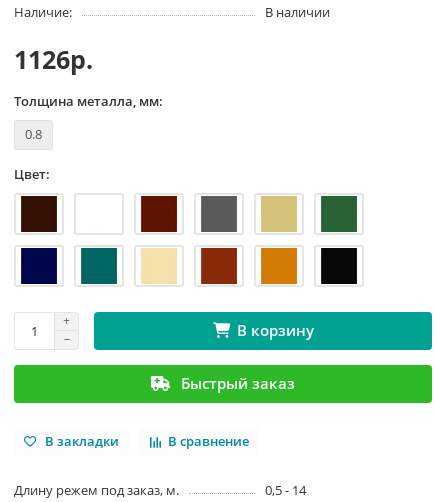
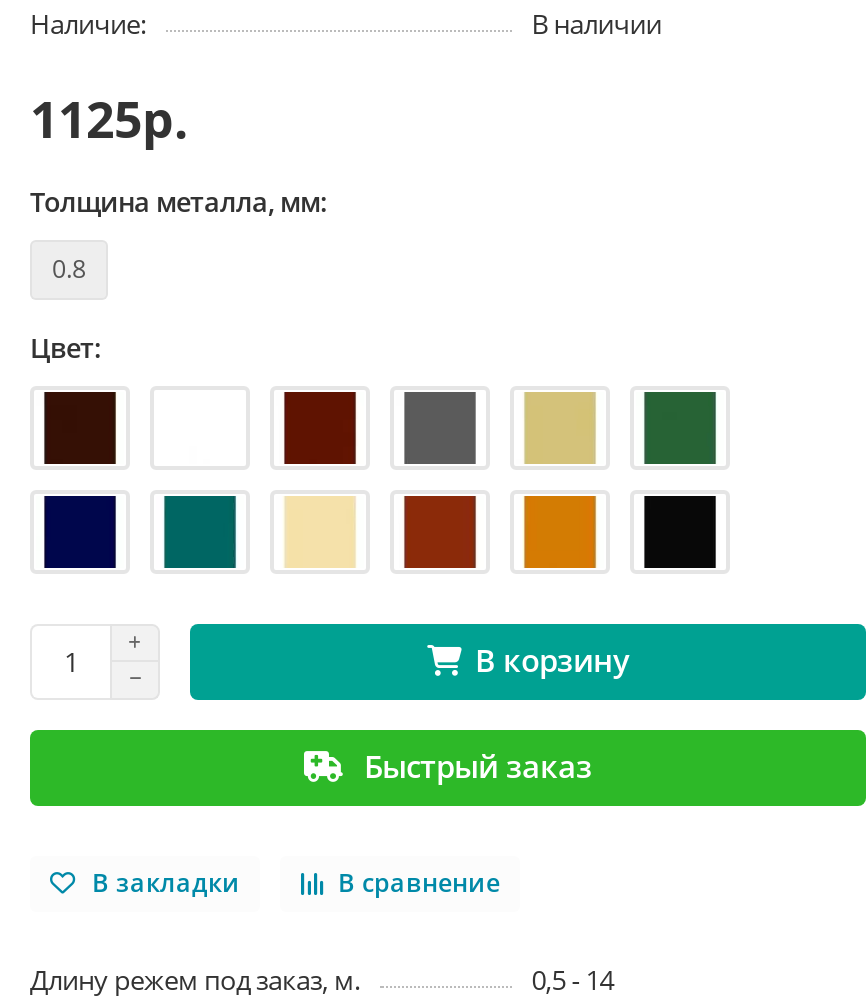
- 1126р.
+ 1125р.
